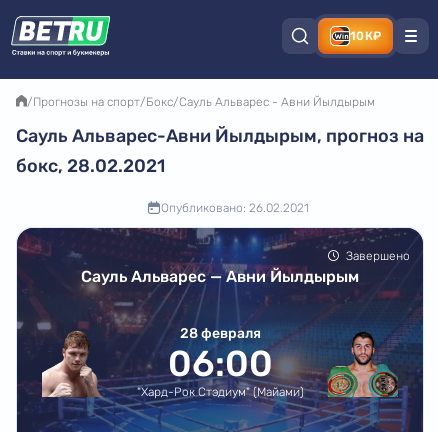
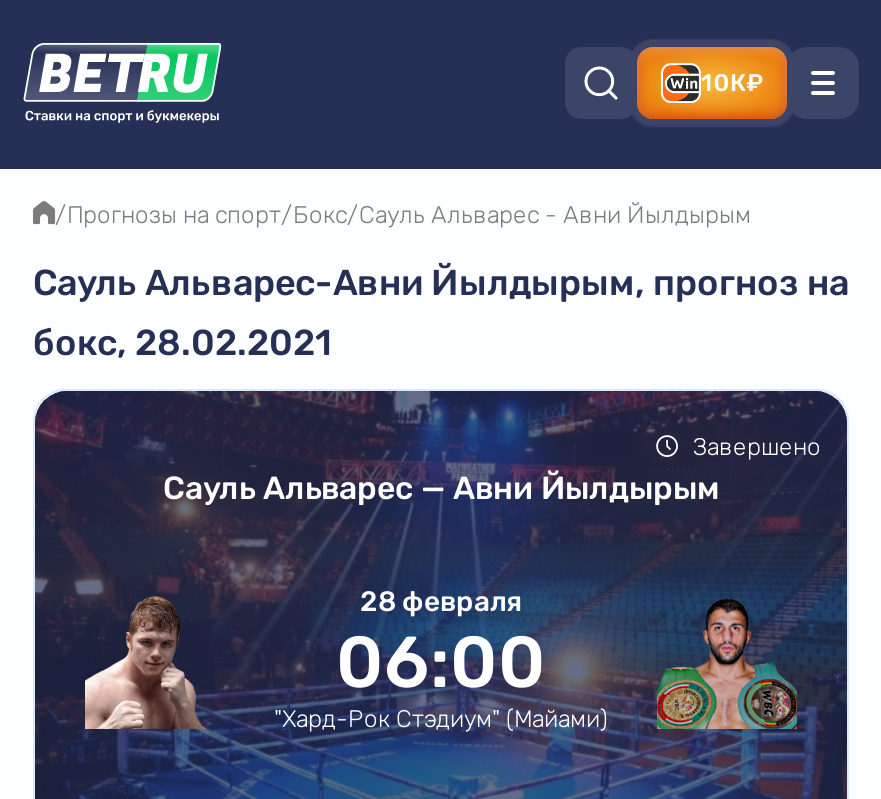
- Опубликовано: 26.02.2021
